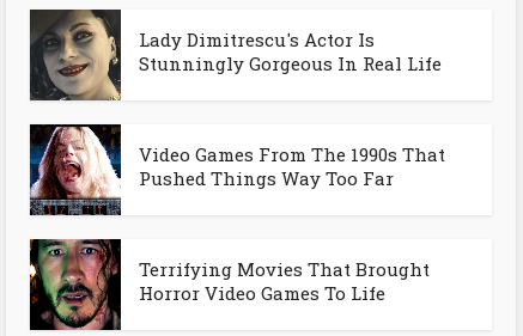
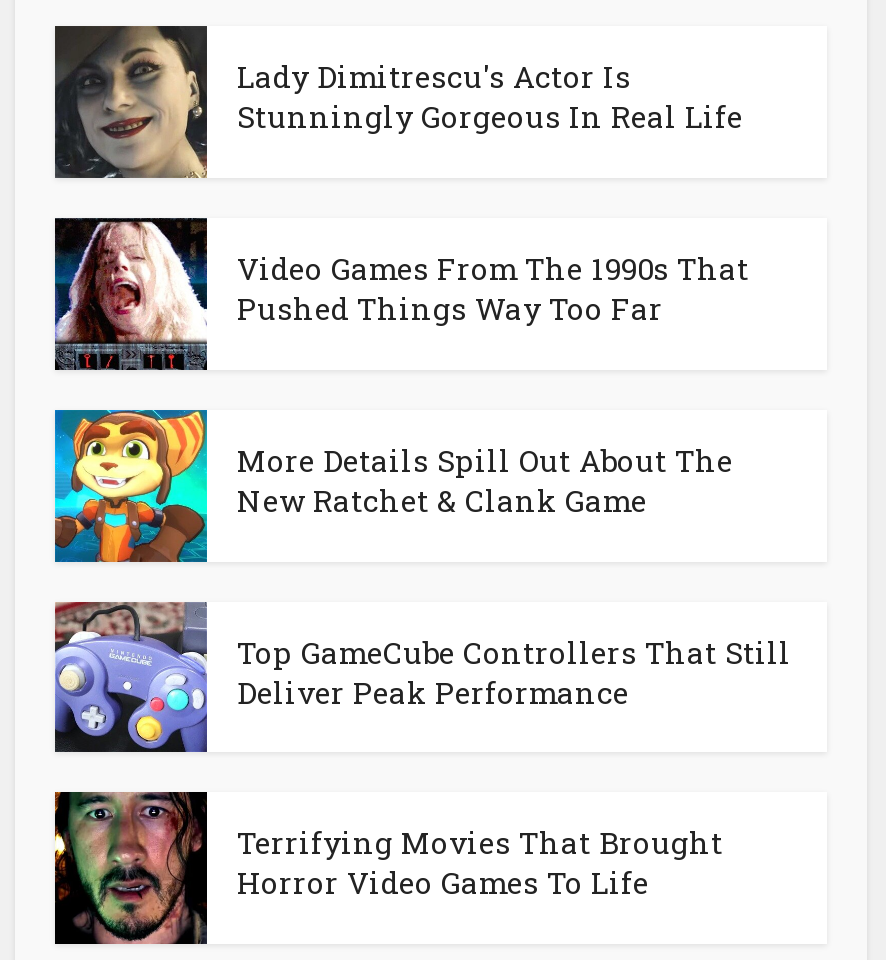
+ [image]
+ More Details Spill Out About The
+ New Ratchet & Clank Game

+ [image]
+ Top GameCube Controllers That Still
+ Deliver Peak Performance
